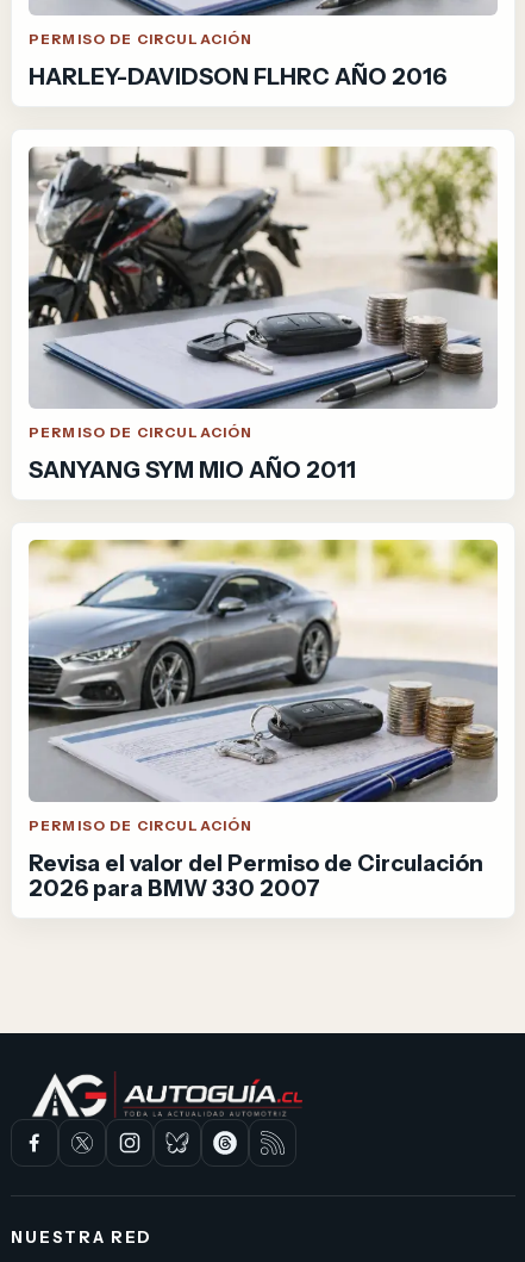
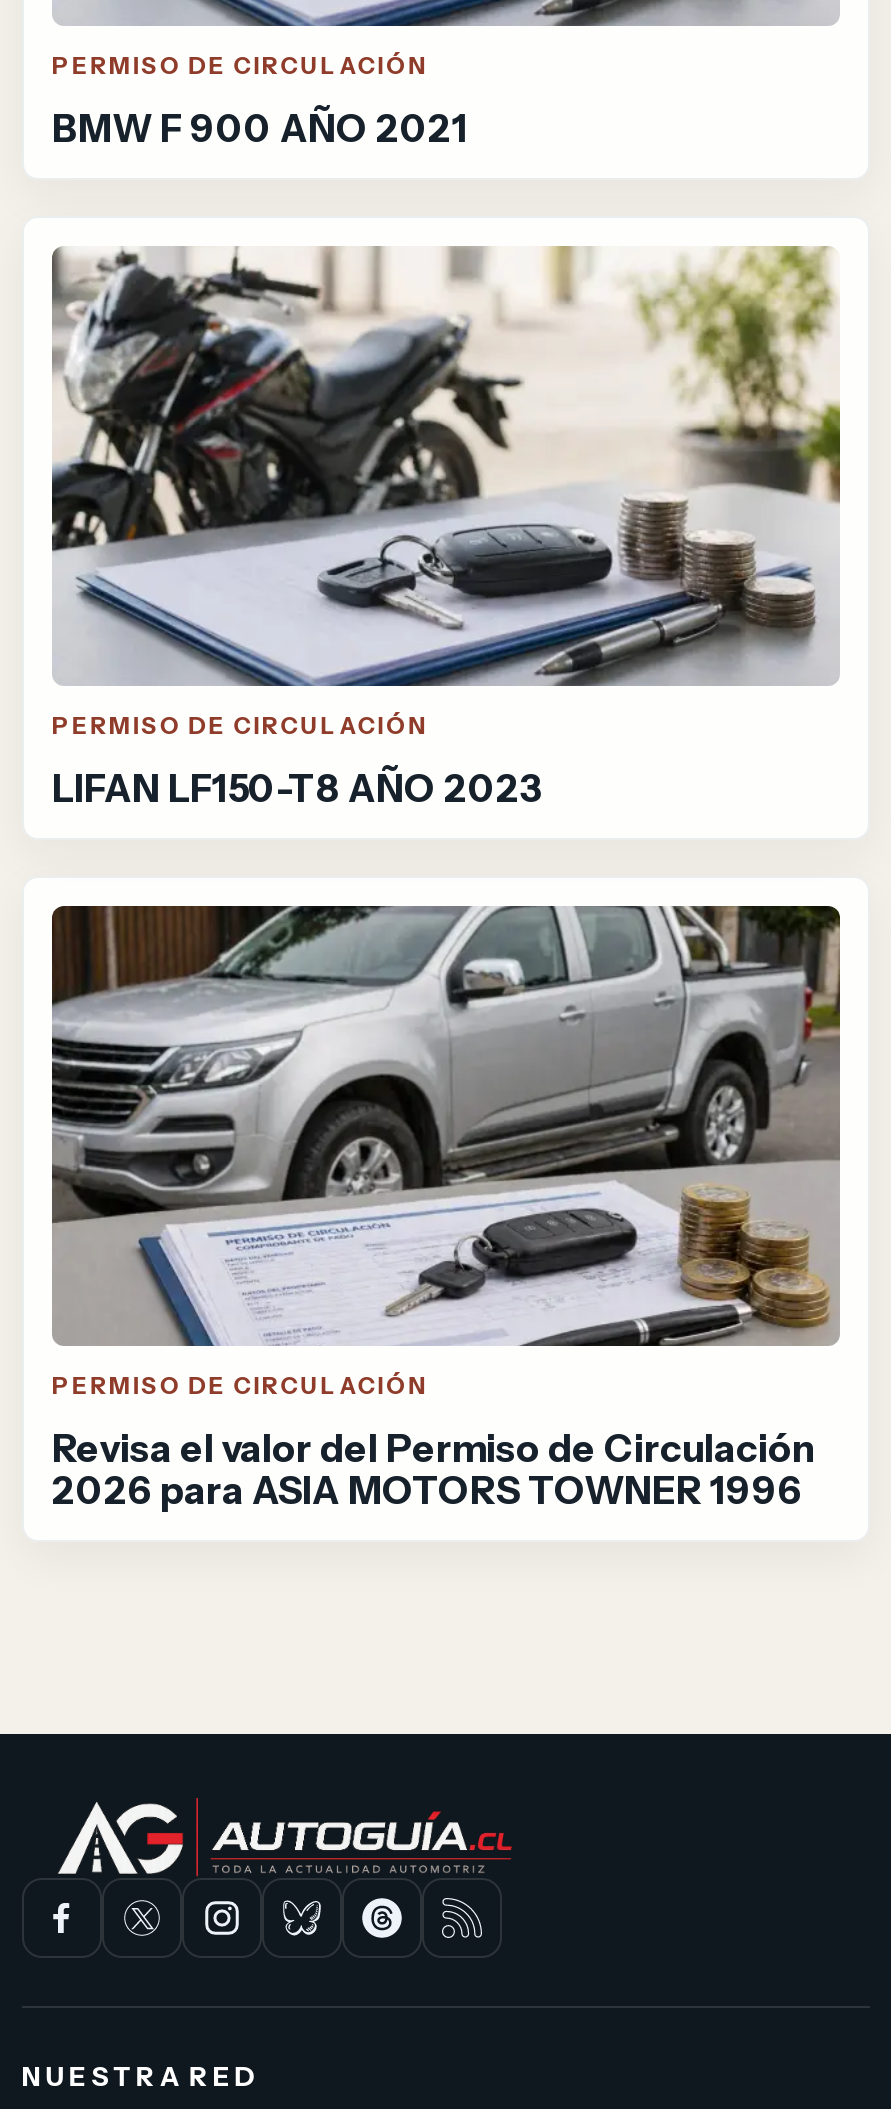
- HARLEY-DAVIDSON FLHRC AÑO 2016
+ BMW F 900 AÑO 2021

- SANYANG SYM MIO AÑO 2011
+ LIFAN LF150-T8 AÑO 2023

- [image]
+ [image]

- 2026 para BMW 330 2007
+ 2026 para ASIA MOTORS TOWNER 1996
